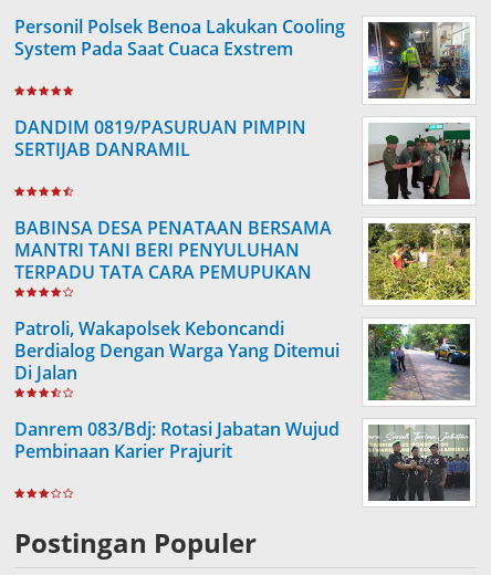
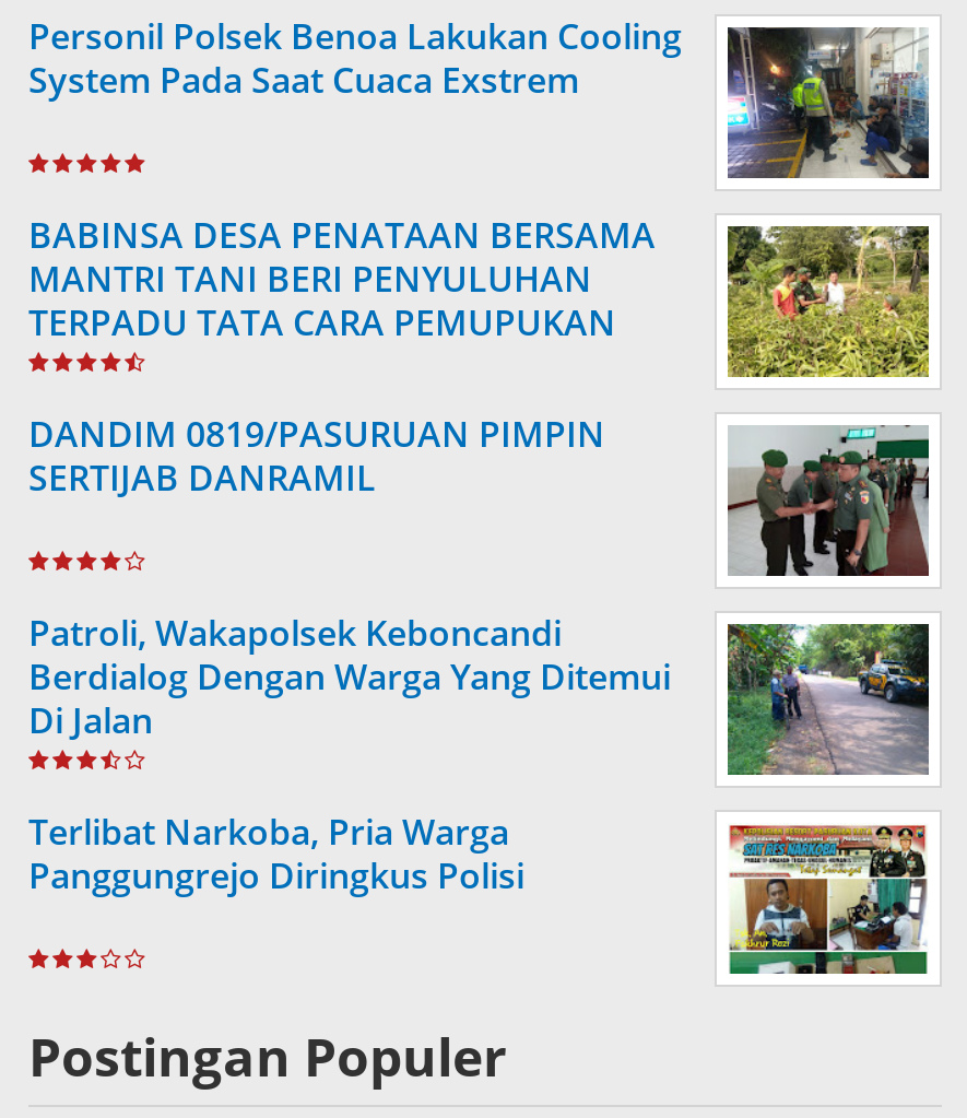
moved down: DANDIM 0819/PASURUAN PIMPIN | SERTIJAB DANRAMIL

moved down: [image]

moved up: [image] | BABINSA DESA PENATAAN BERSAMA | MANTRI TANI BERI PENYULUHAN | TERPADU TATA CARA PEMUPUKAN

- Danrem 083/Bdj: Rotasi Jabatan Wujud
- Pembinaan Karier Prajurit
+ Terlibat Narkoba, Pria Warga
+ Panggungrejo Diringkus Polisi

- [image]
+ [image]
